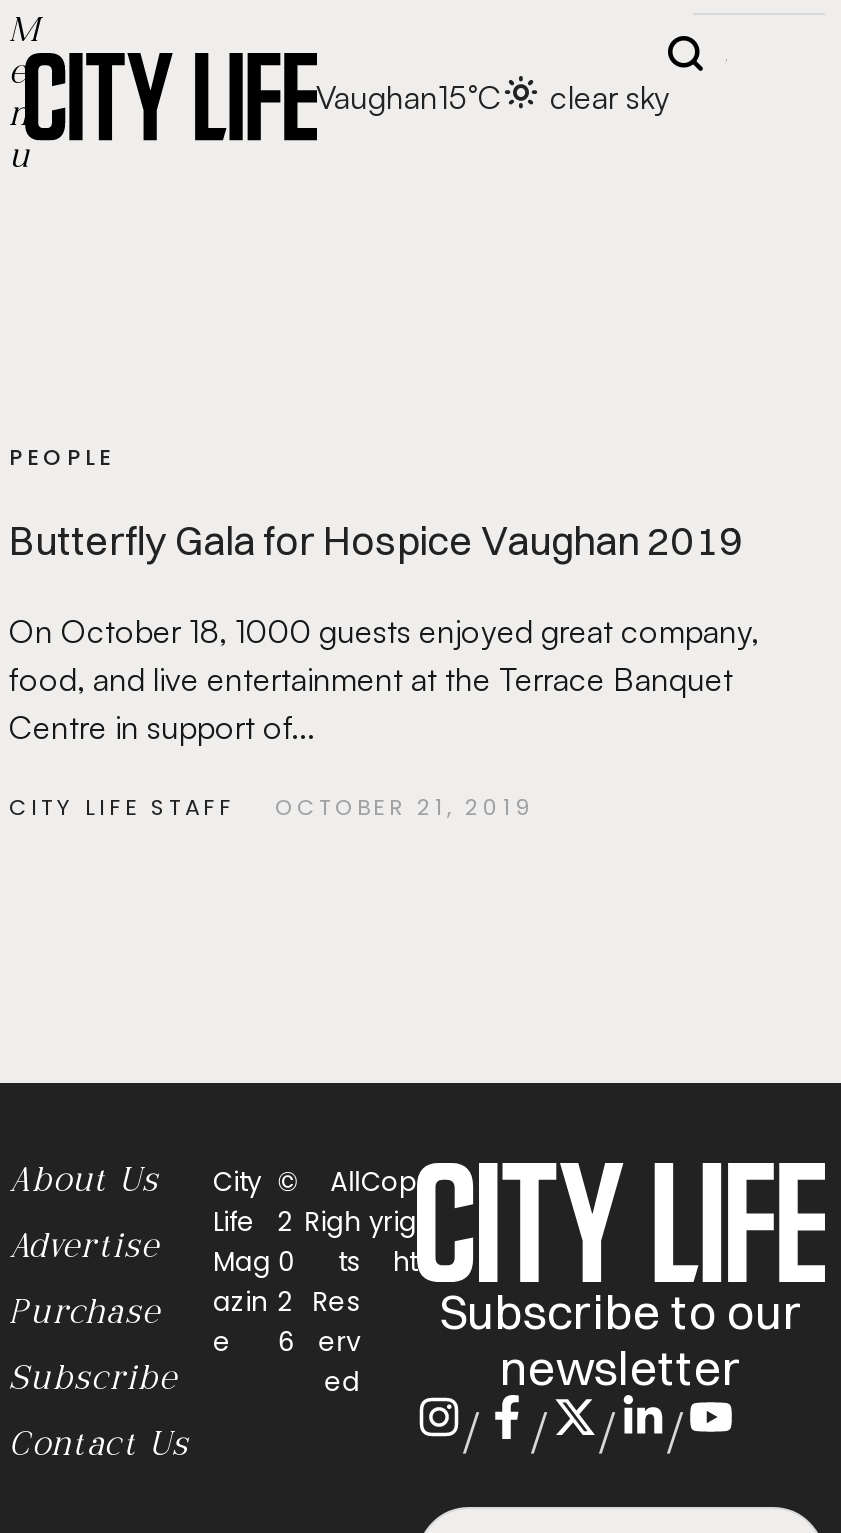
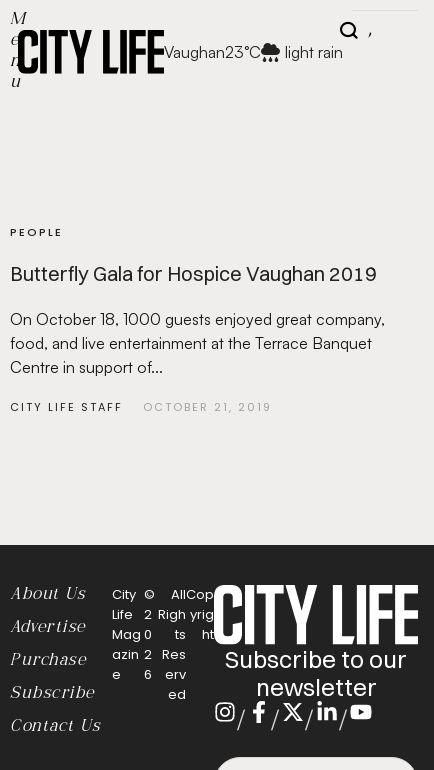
- Vaughan15°C
- clear sky
+ Vaughan23°C
+ light rain
